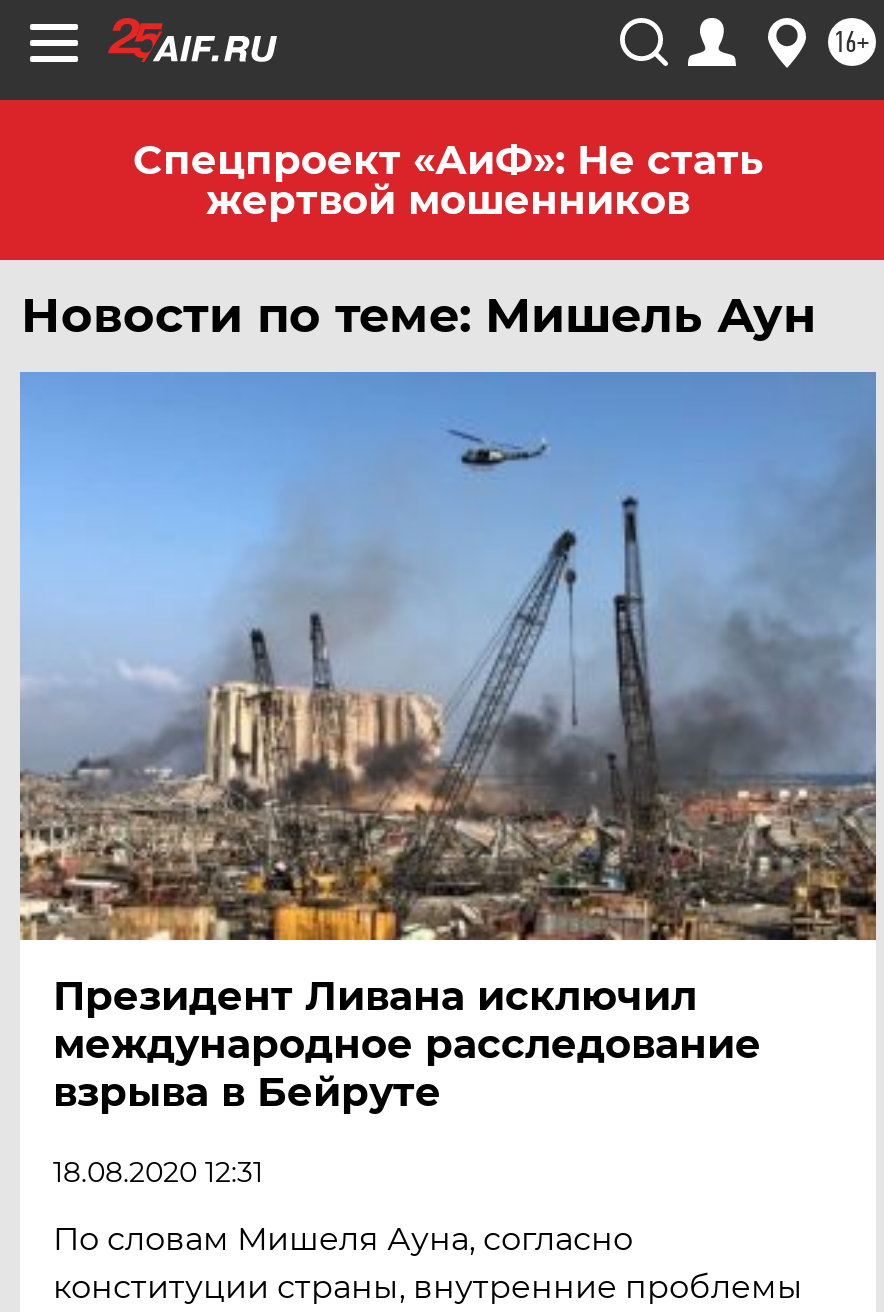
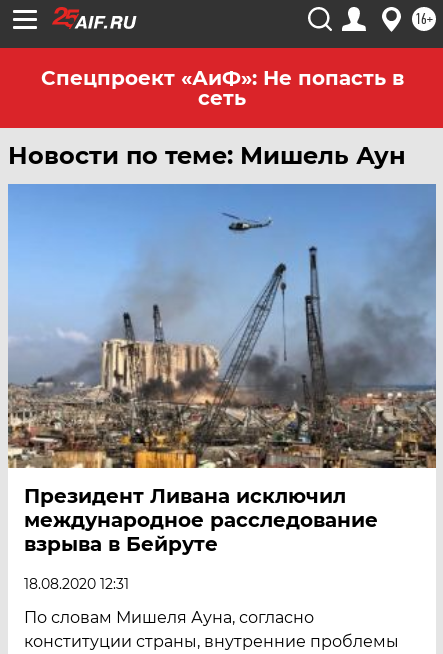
- Спецпроект «АиФ»: Не стать
- жертвой мошенников
+ Спецпроект «АиФ»: Не попасть в
+ сеть
